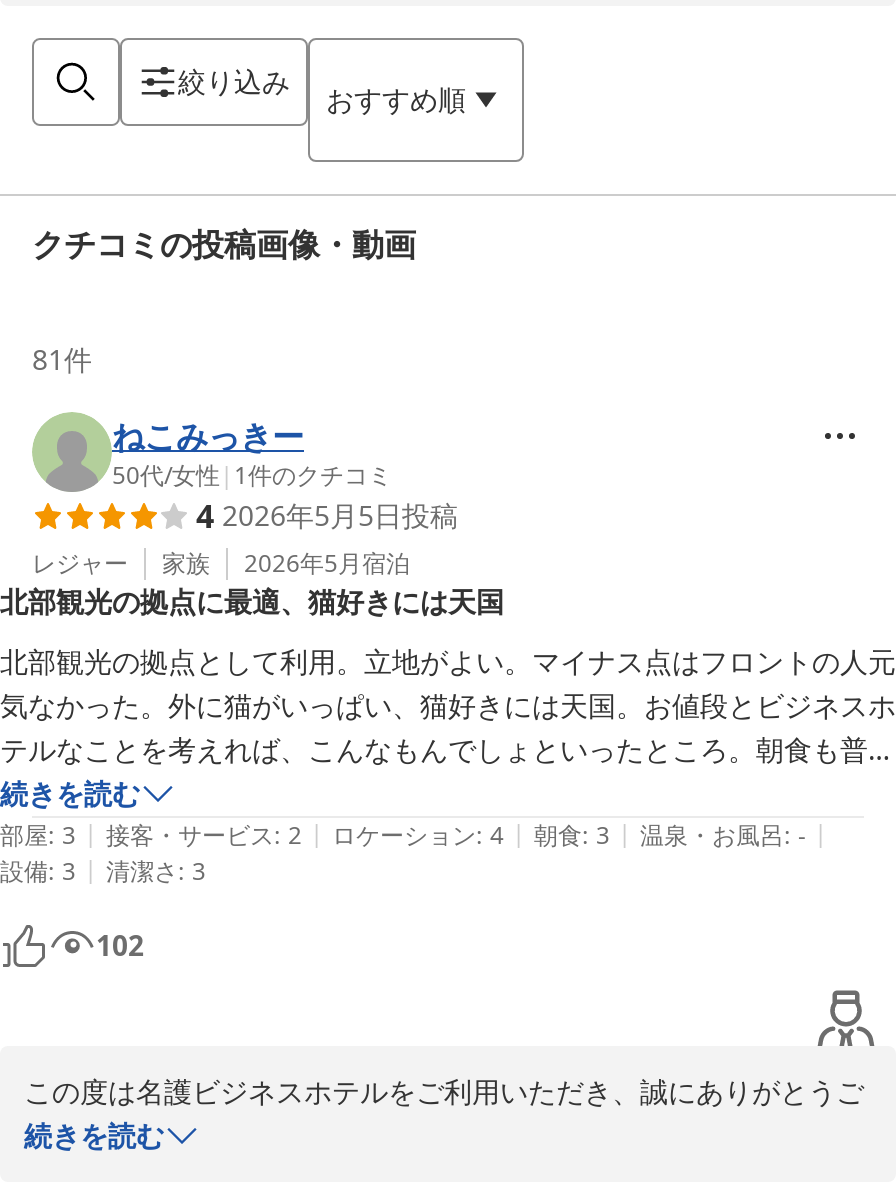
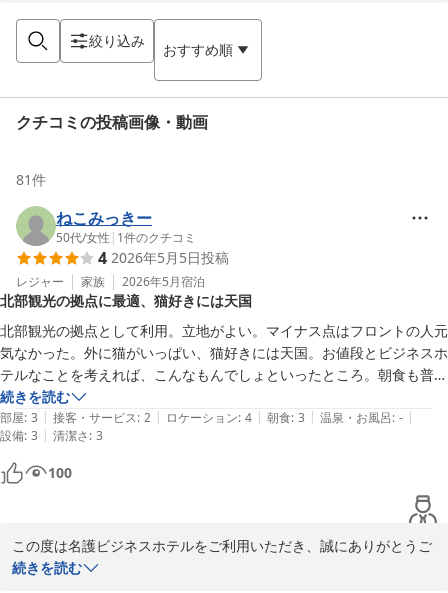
- 102
+ 100
